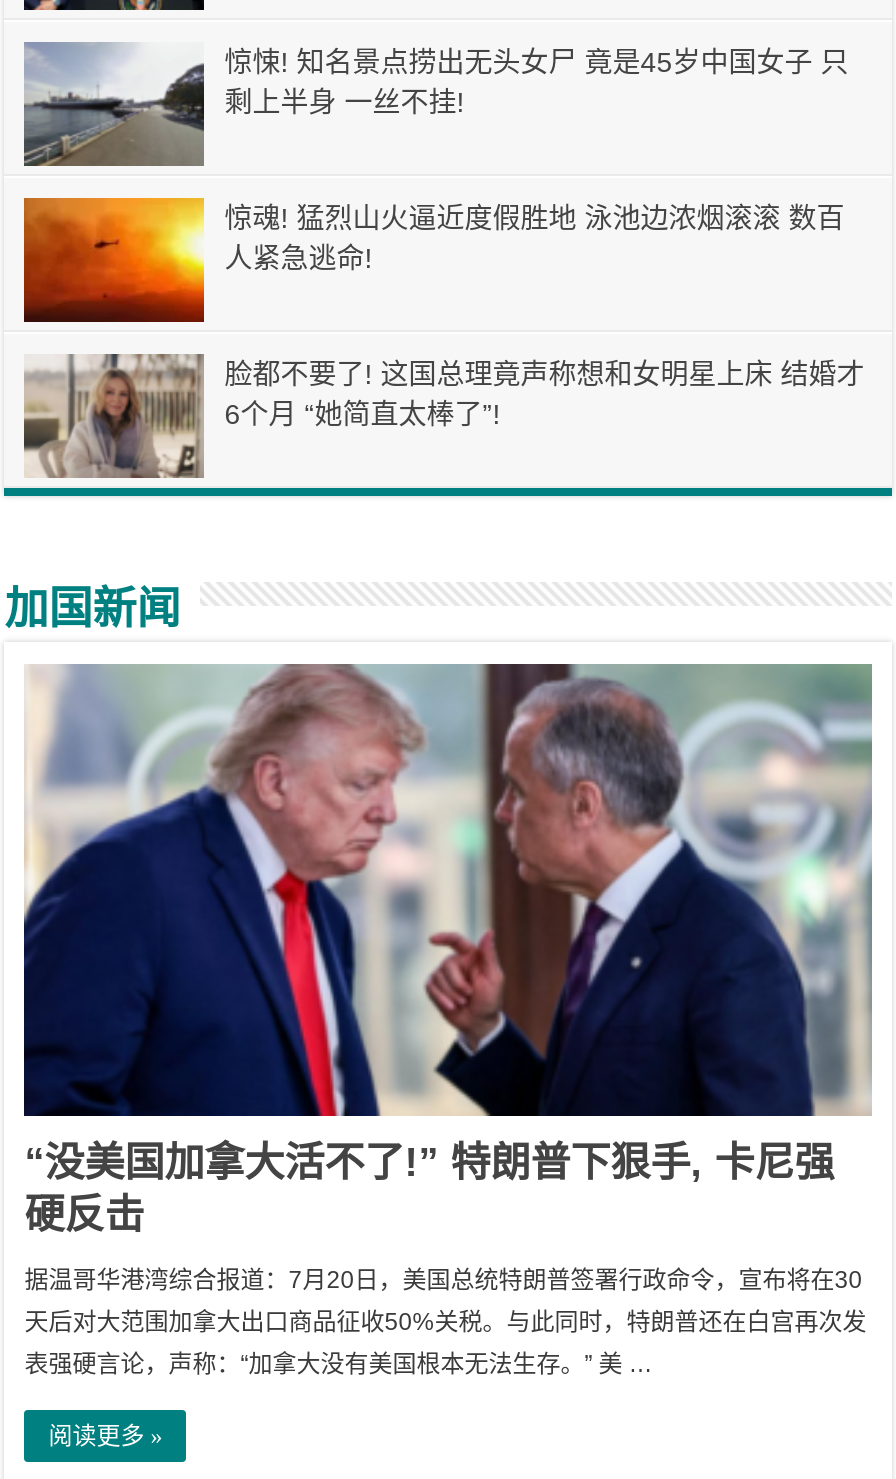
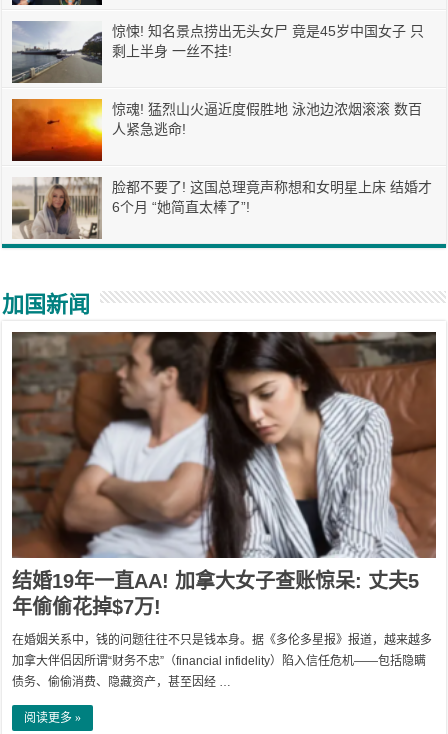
- [image]
- “没美国加拿大活不了!” 特朗普下狠手, 卡尼强
- 硬反击
+ [image]
+ 结婚19年一直AA! 加拿大女子查账惊呆: 丈夫5
+ 年偷偷花掉$7万!

- 据温哥华港湾综合报道：7月20日，美国总统特朗普签署行政命令，宣布将在30
+ 在婚姻关系中，钱的问题往往不只是钱本身。据《多伦多星报》报道，越来越多

- 天后对大范围加拿大出口商品征收50%关税。与此同时，特朗普还在白宫再次发
+ 加拿大伴侣因所谓“财务不忠”（financial infidelity）陷入信任危机——包括隐瞒

- 表强硬言论，声称：“加拿大没有美国根本无法生存。” 美 …
+ 债务、偷偷消费、隐藏资产，甚至因经 …
